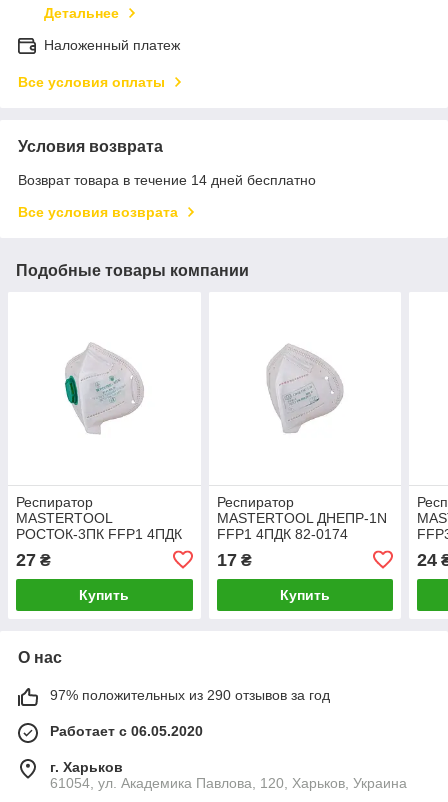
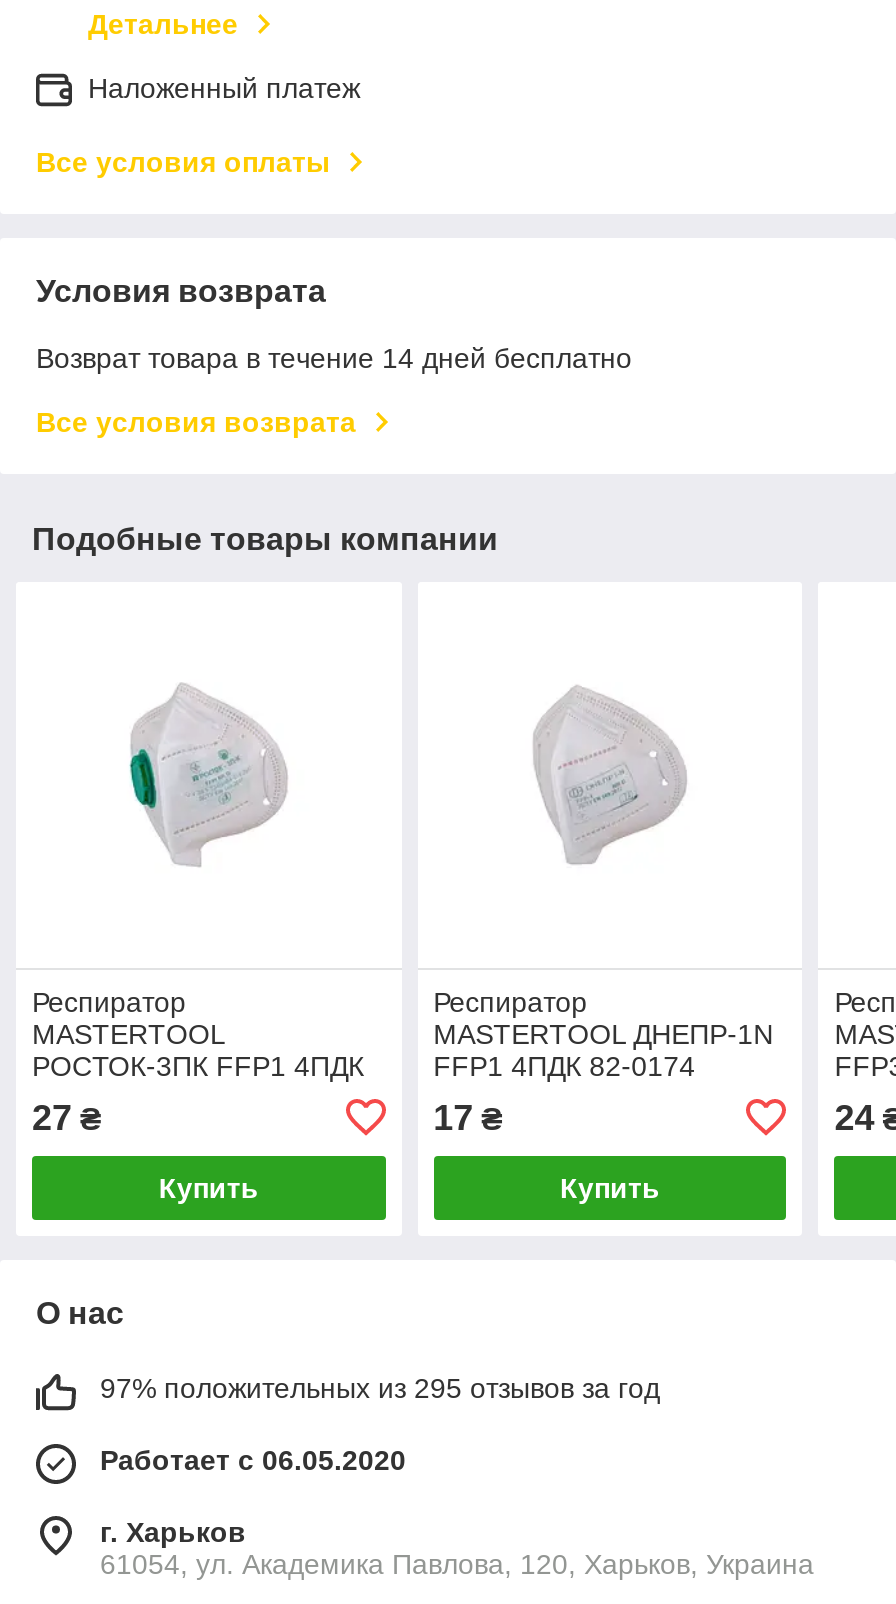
- 97% положительных из 290 отзывов за год
+ 97% положительных из 295 отзывов за год
